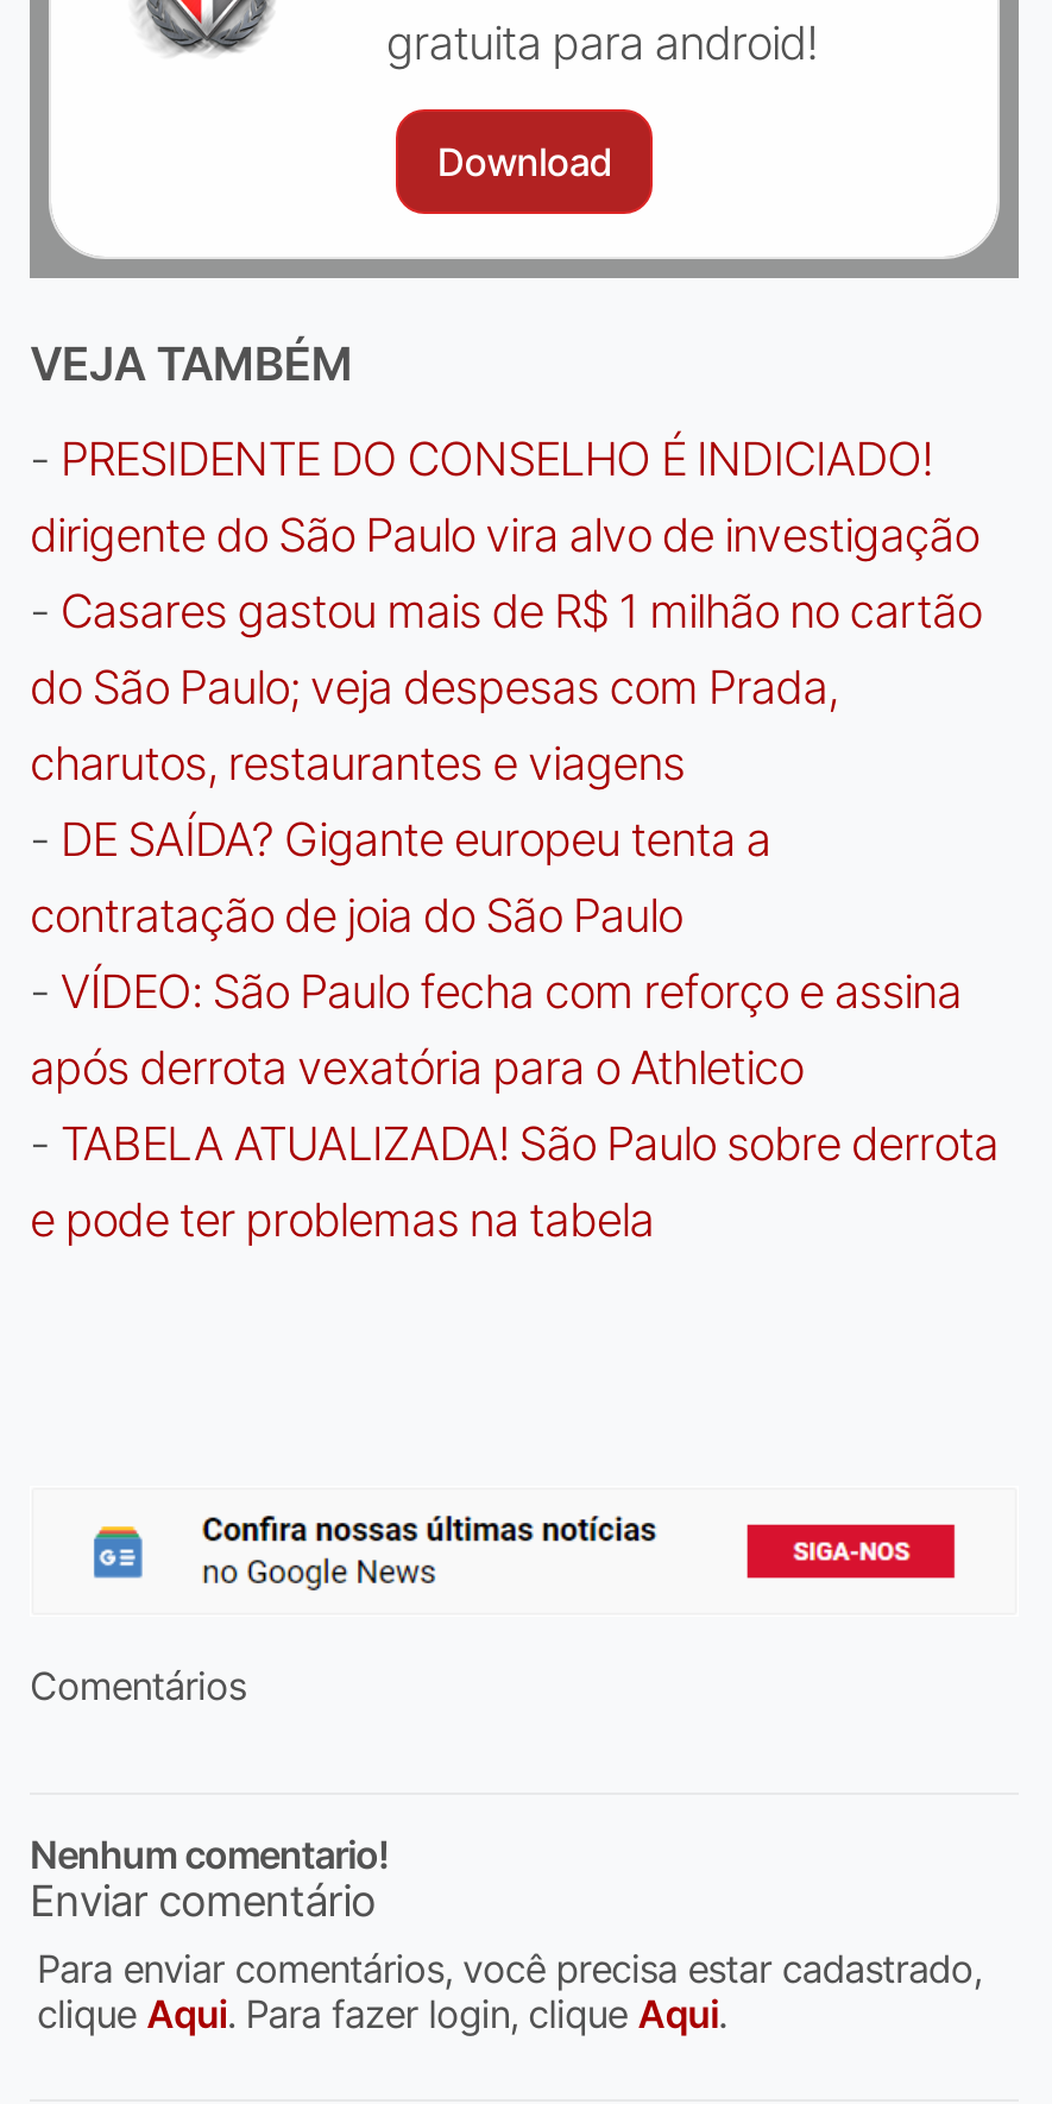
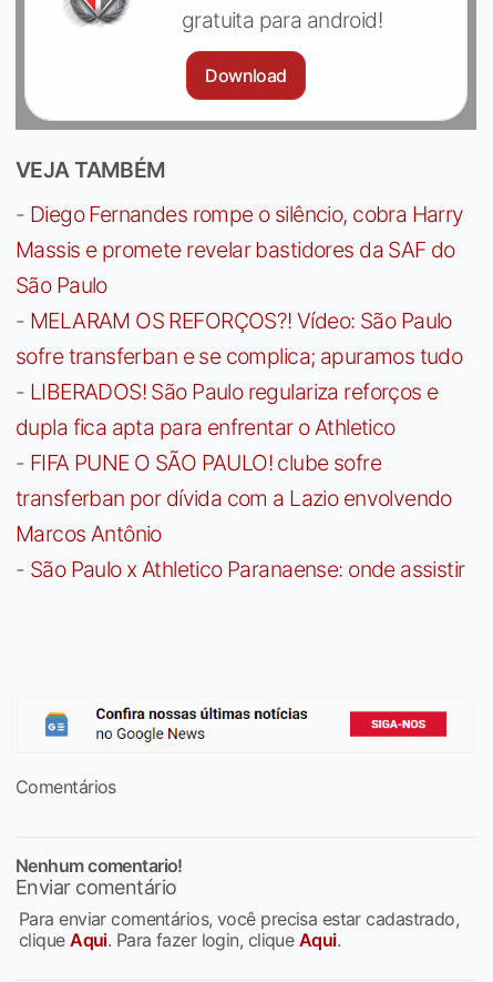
- - PRESIDENTE DO CONSELHO É INDICIADO!
- dirigente do São Paulo vira alvo de investigação
- - Casares gastou mais de R$ 1 milhão no cartão
- do São Paulo; veja despesas com Prada,
- charutos, restaurantes e viagens
- - DE SAÍDA? Gigante europeu tenta a
- contratação de joia do São Paulo
- - VÍDEO: São Paulo fecha com reforço e assina
- após derrota vexatória para o Athletico
- - TABELA ATUALIZADA! São Paulo sobre derrota
- e pode ter problemas na tabela
+ - Diego Fernandes rompe o silêncio, cobra Harry
+ Massis e promete revelar bastidores da SAF do
+ São Paulo
+ - MELARAM OS REFORÇOS?! Vídeo: São Paulo
+ sofre transferban e se complica; apuramos tudo
+ - LIBERADOS! São Paulo regulariza reforços e
+ dupla fica apta para enfrentar o Athletico
+ - FIFA PUNE O SÃO PAULO! clube sofre
+ transferban por dívida com a Lazio envolvendo
+ Marcos Antônio
+ - São Paulo x Athletico Paranaense: onde assistir
